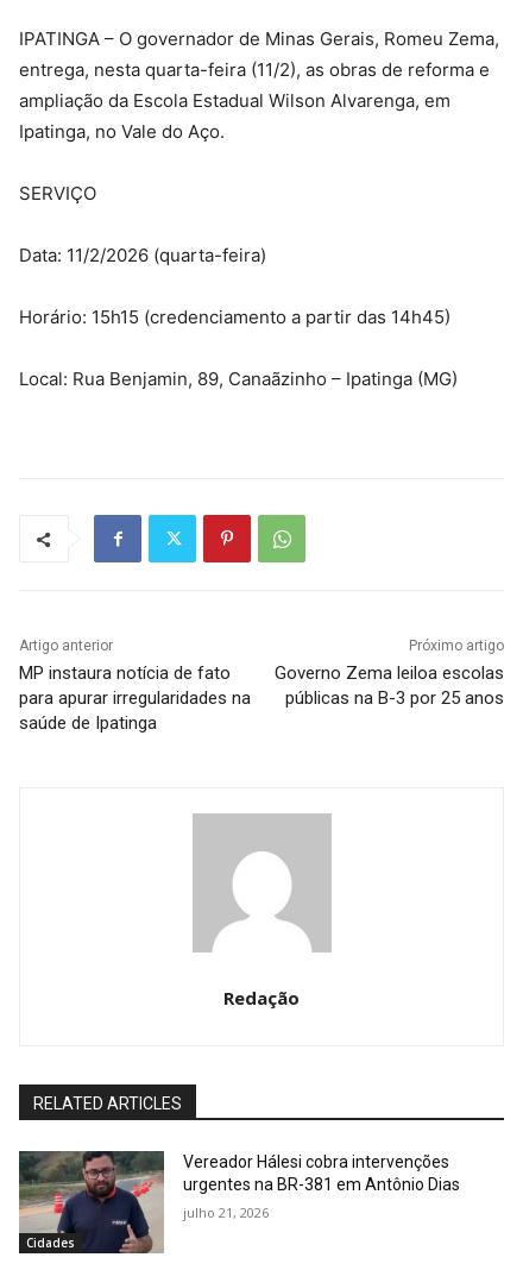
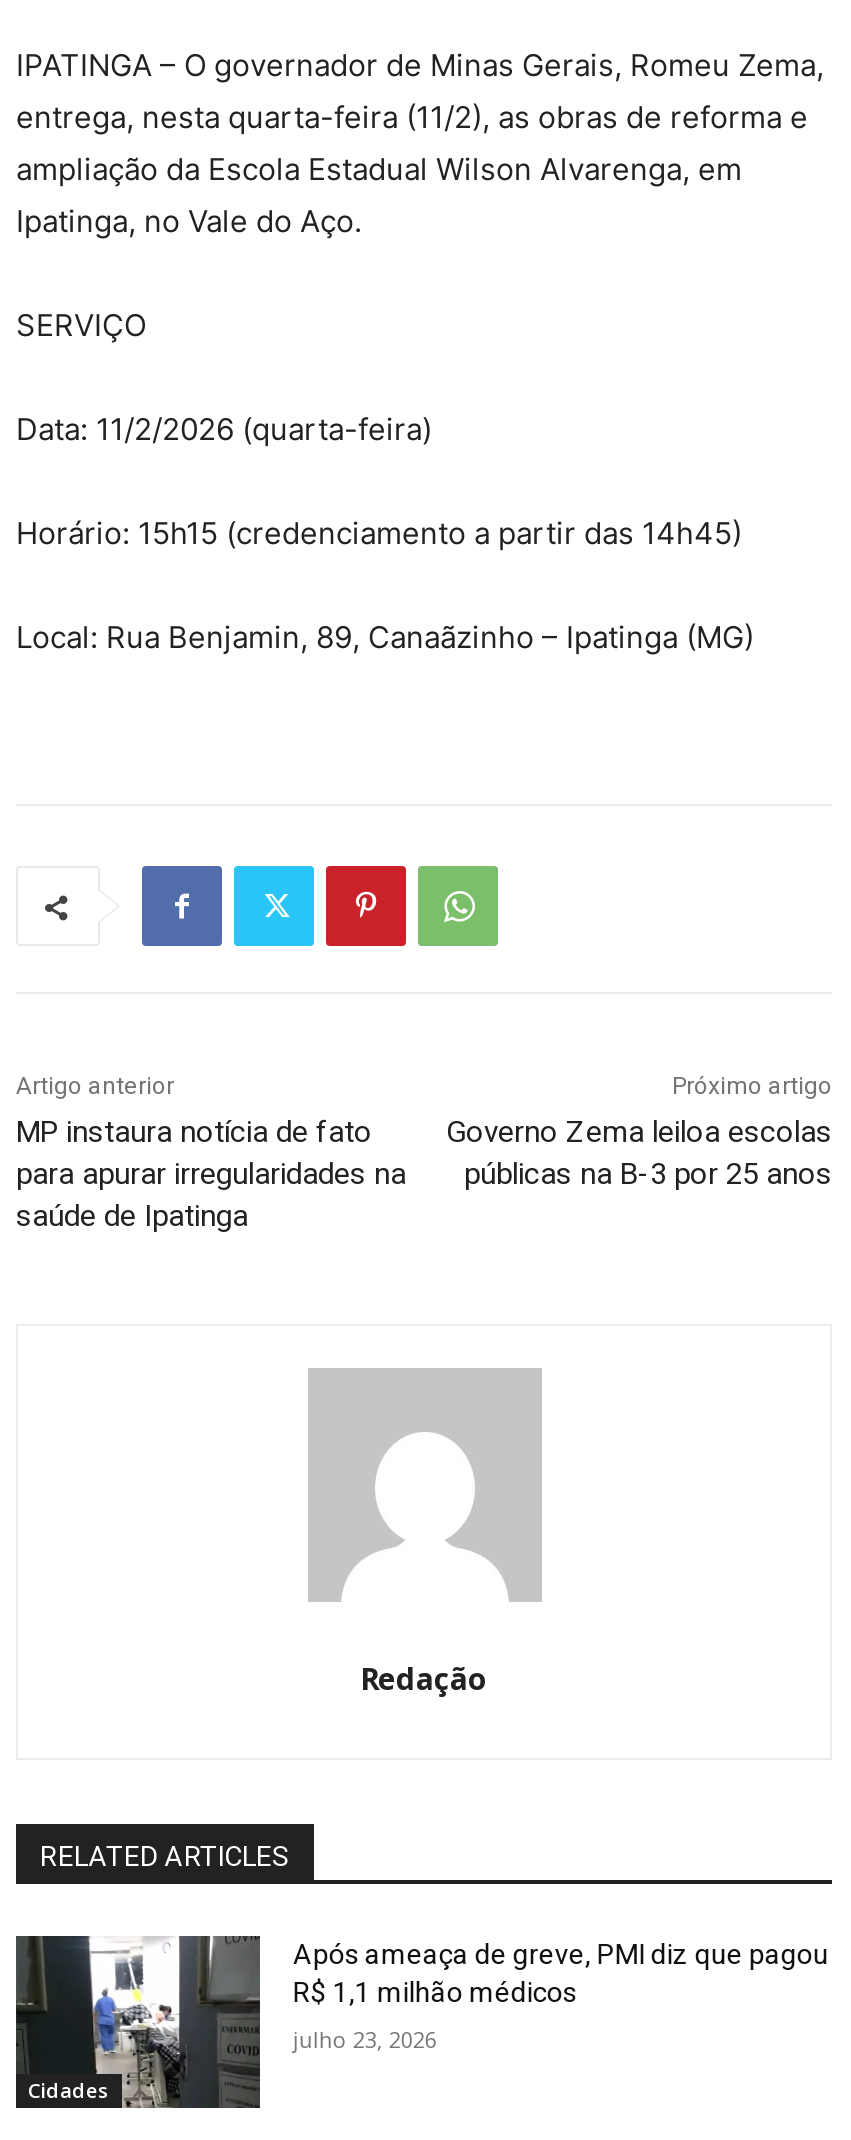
- [image]
- Vereador Hálesi cobra intervenções
- urgentes na BR-381 em Antônio Dias
+ [image]
+ Após ameaça de greve, PMI diz que pagou
+ R$ 1,1 milhão médicos

- julho 21, 2026
+ julho 23, 2026
